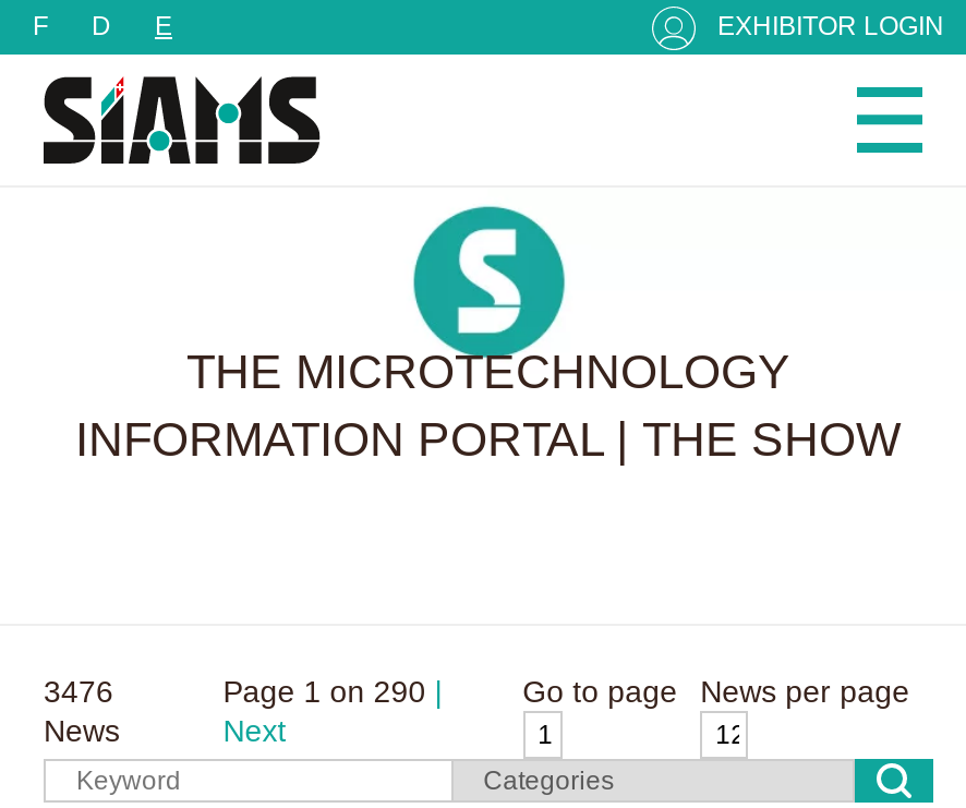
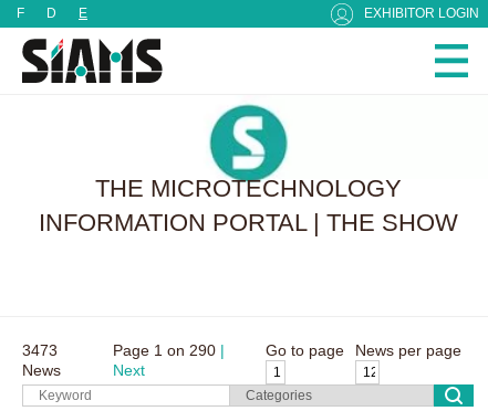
- 3476
+ 3473
